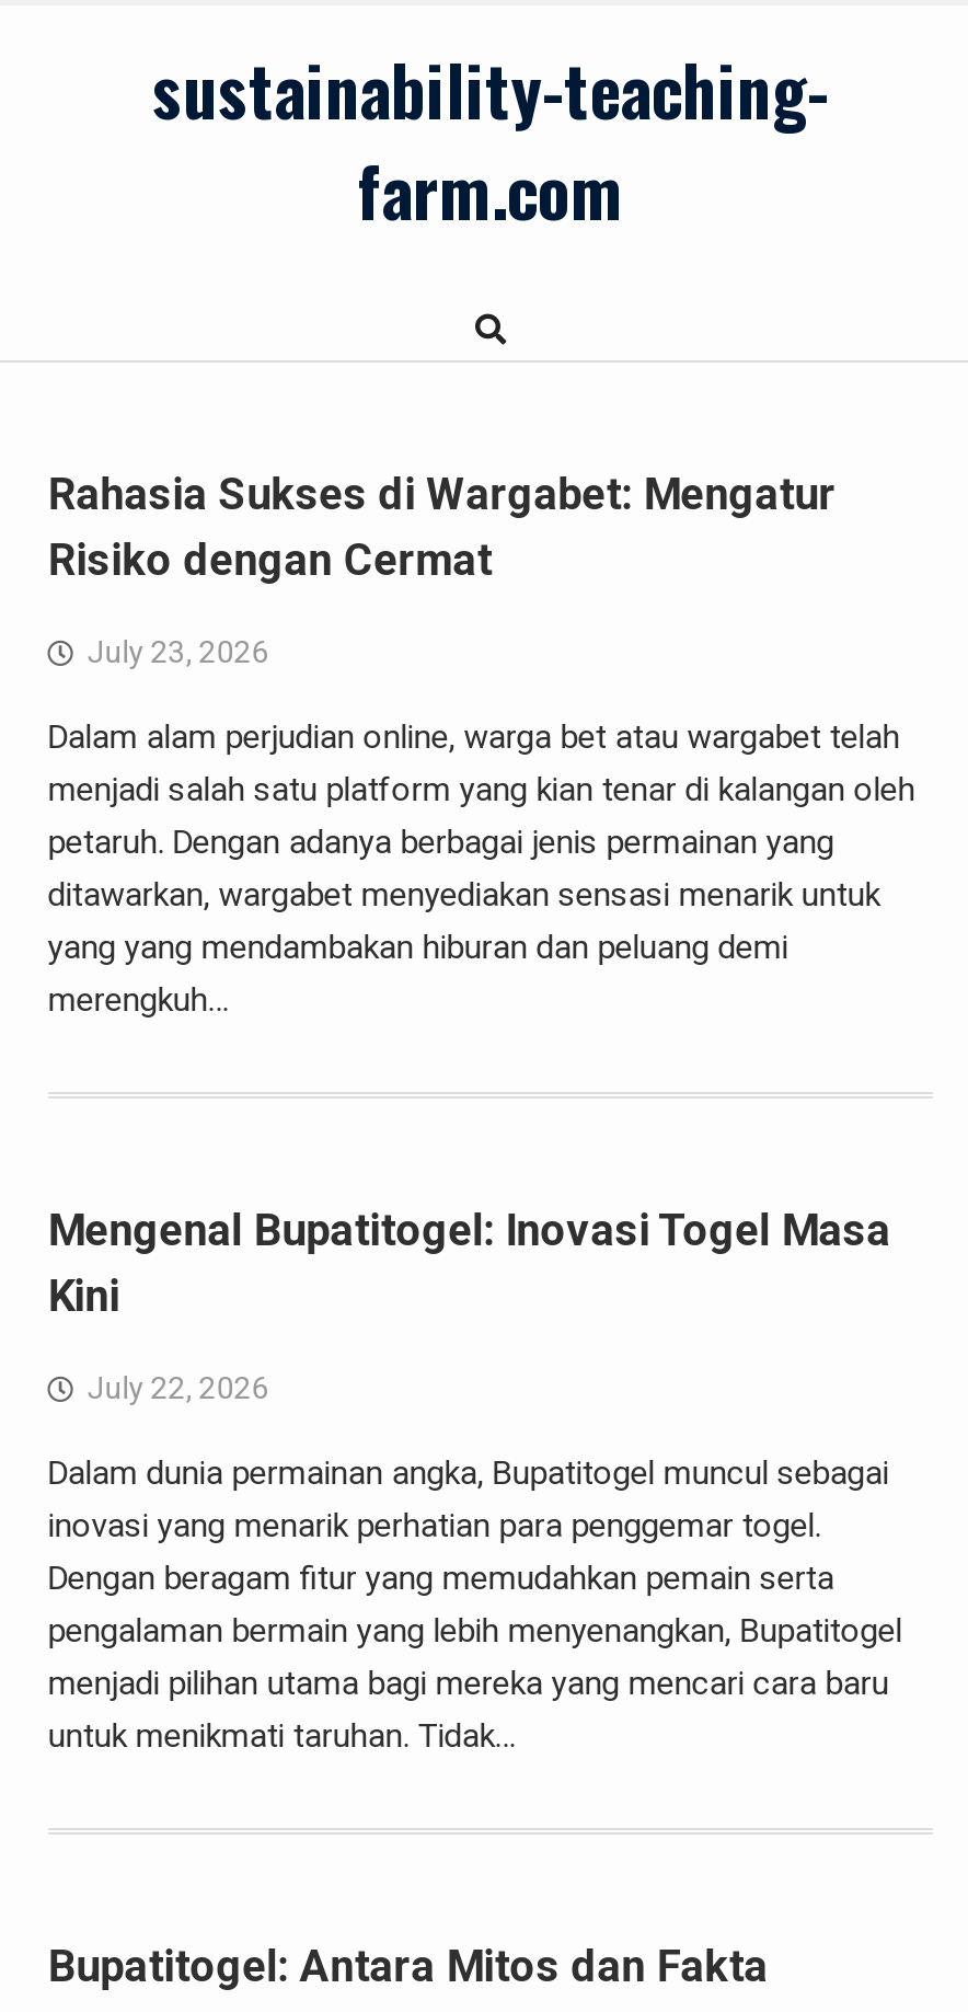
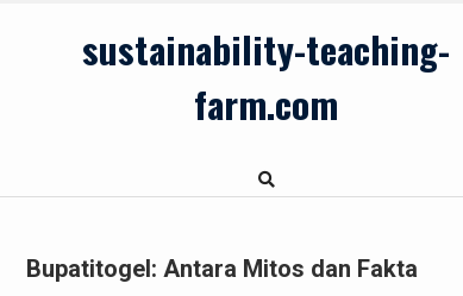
- Rahasia Sukses di Wargabet: Mengatur
- Risiko dengan Cermat
- July 23, 2026
- Dalam alam perjudian online, warga bet atau wargabet telah
- menjadi salah satu platform yang kian tenar di kalangan oleh
- petaruh. Dengan adanya berbagai jenis permainan yang
- ditawarkan, wargabet menyediakan sensasi menarik untuk
- yang yang mendambakan hiburan dan peluang demi
- merengkuh…

- Mengenal Bupatitogel: Inovasi Togel Masa
- Kini
- July 22, 2026
- Dalam dunia permainan angka, Bupatitogel muncul sebagai
- inovasi yang menarik perhatian para penggemar togel.
- Dengan beragam fitur yang memudahkan pemain serta
- pengalaman bermain yang lebih menyenangkan, Bupatitogel
- menjadi pilihan utama bagi mereka yang mencari cara baru
- untuk menikmati taruhan. Tidak…
